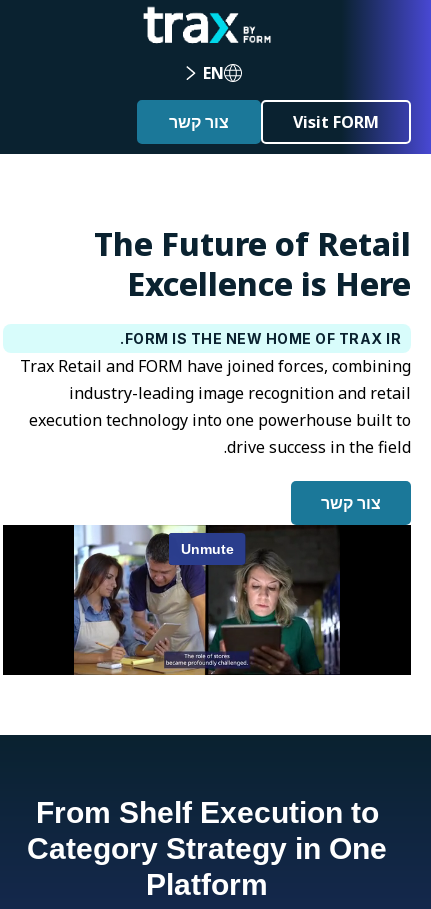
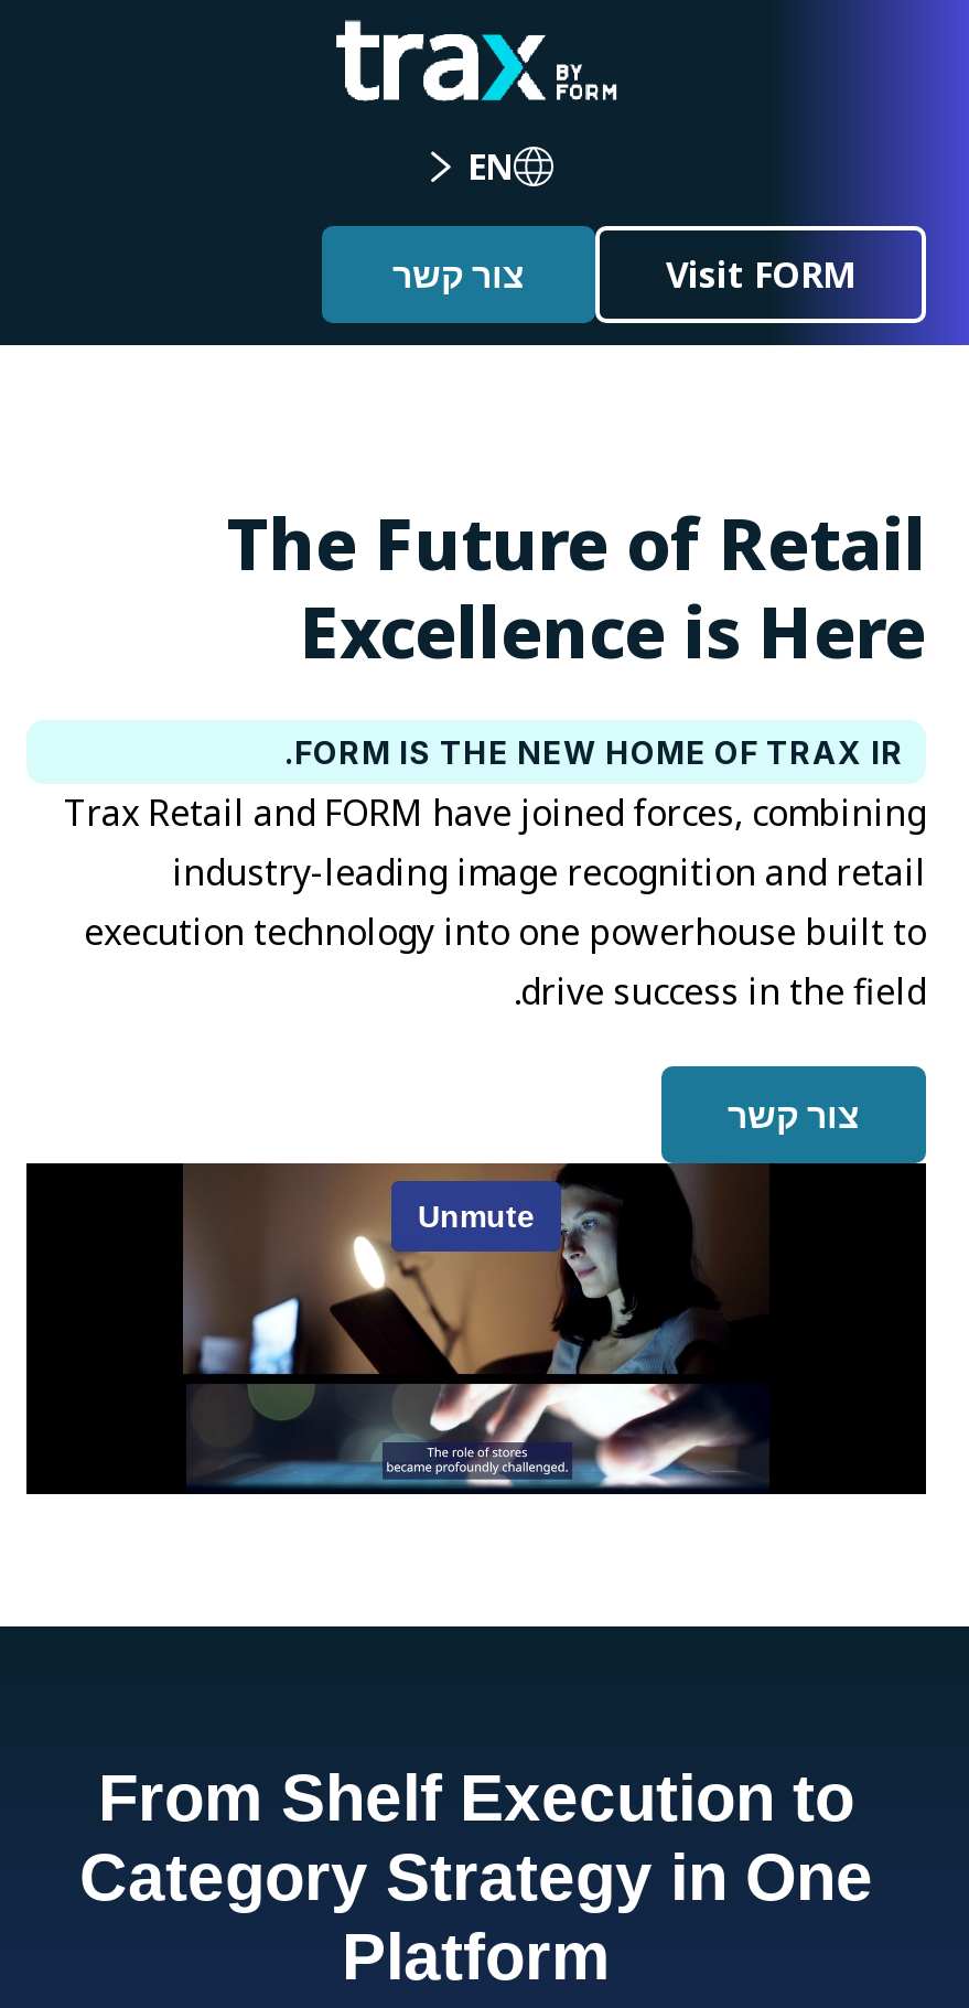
- [image]
+ [image]
